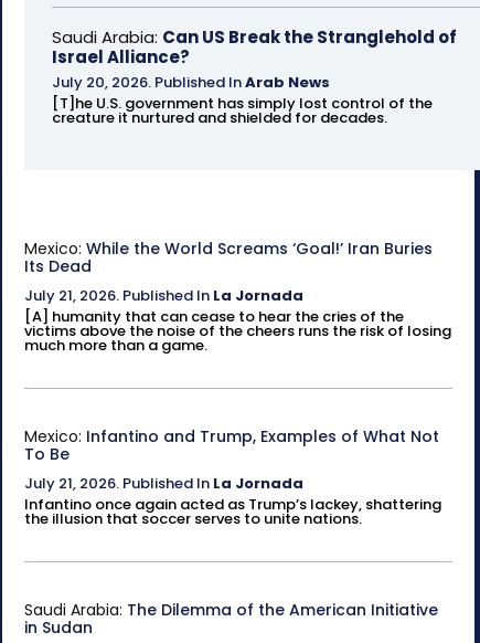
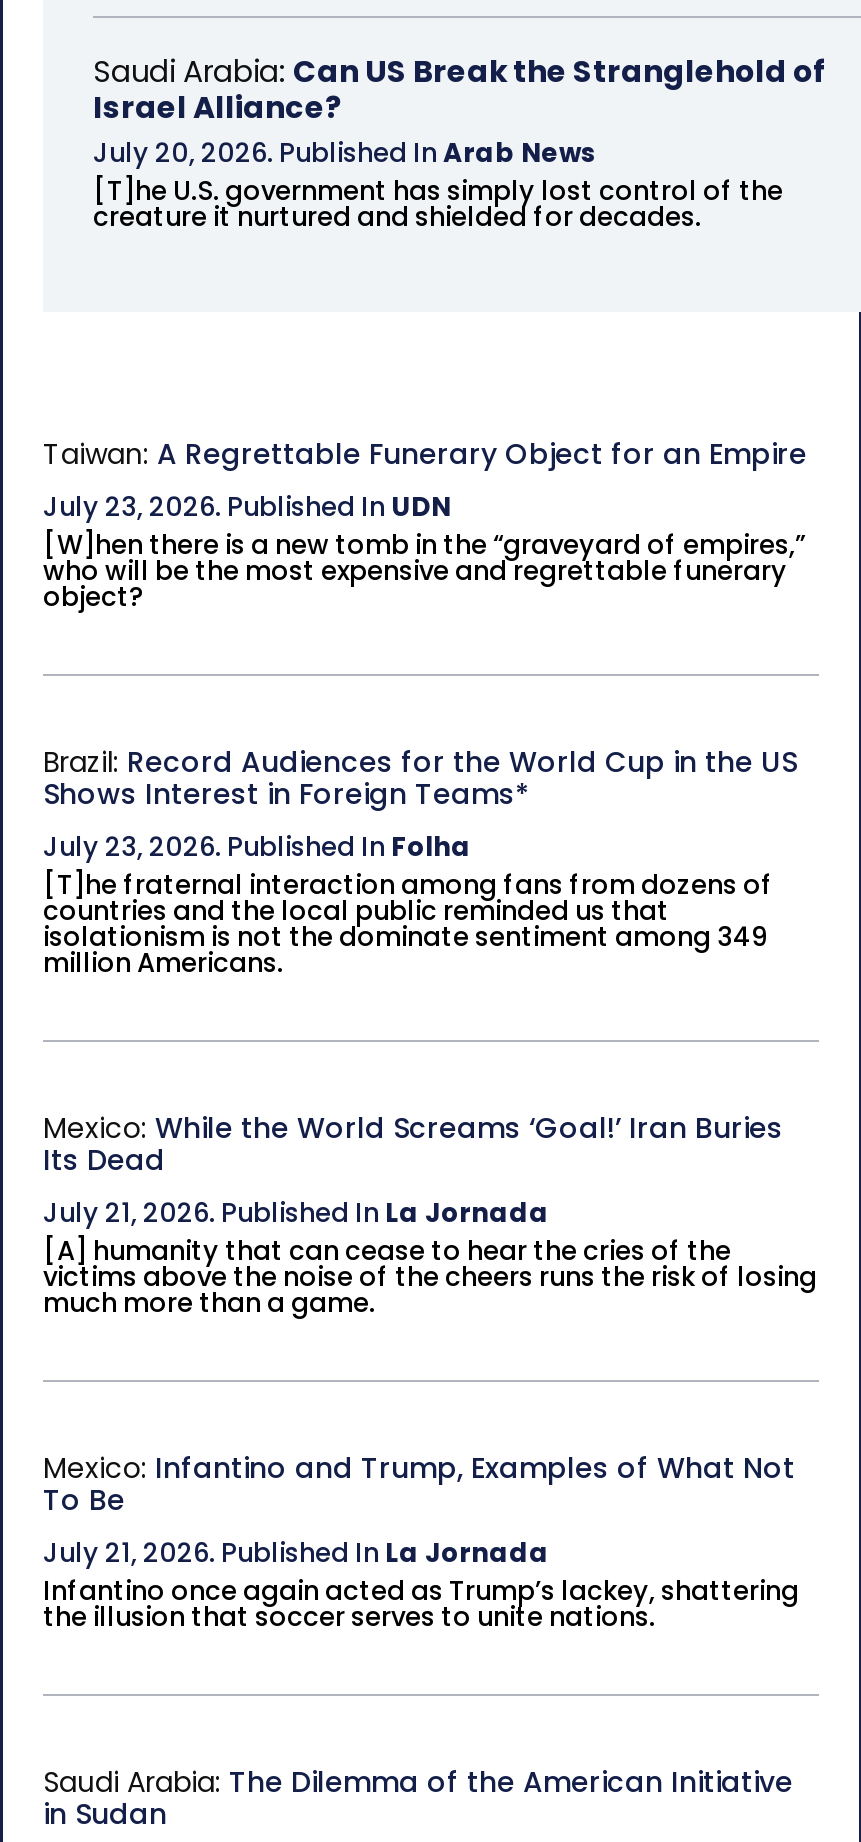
+ Taiwan: A Regrettable Funerary Object for an Empire
+ July 23, 2026. Published In UDN
+ [W]hen there is a new tomb in the “graveyard of empires,”
+ who will be the most expensive and regrettable funerary
+ object?

+ Brazil: Record Audiences for the World Cup in the US
+ Shows Interest in Foreign Teams*
+ July 23, 2026. Published In Folha
+ [T]he fraternal interaction among fans from dozens of
+ countries and the local public reminded us that
+ isolationism is not the dominate sentiment among 349
+ million Americans.
